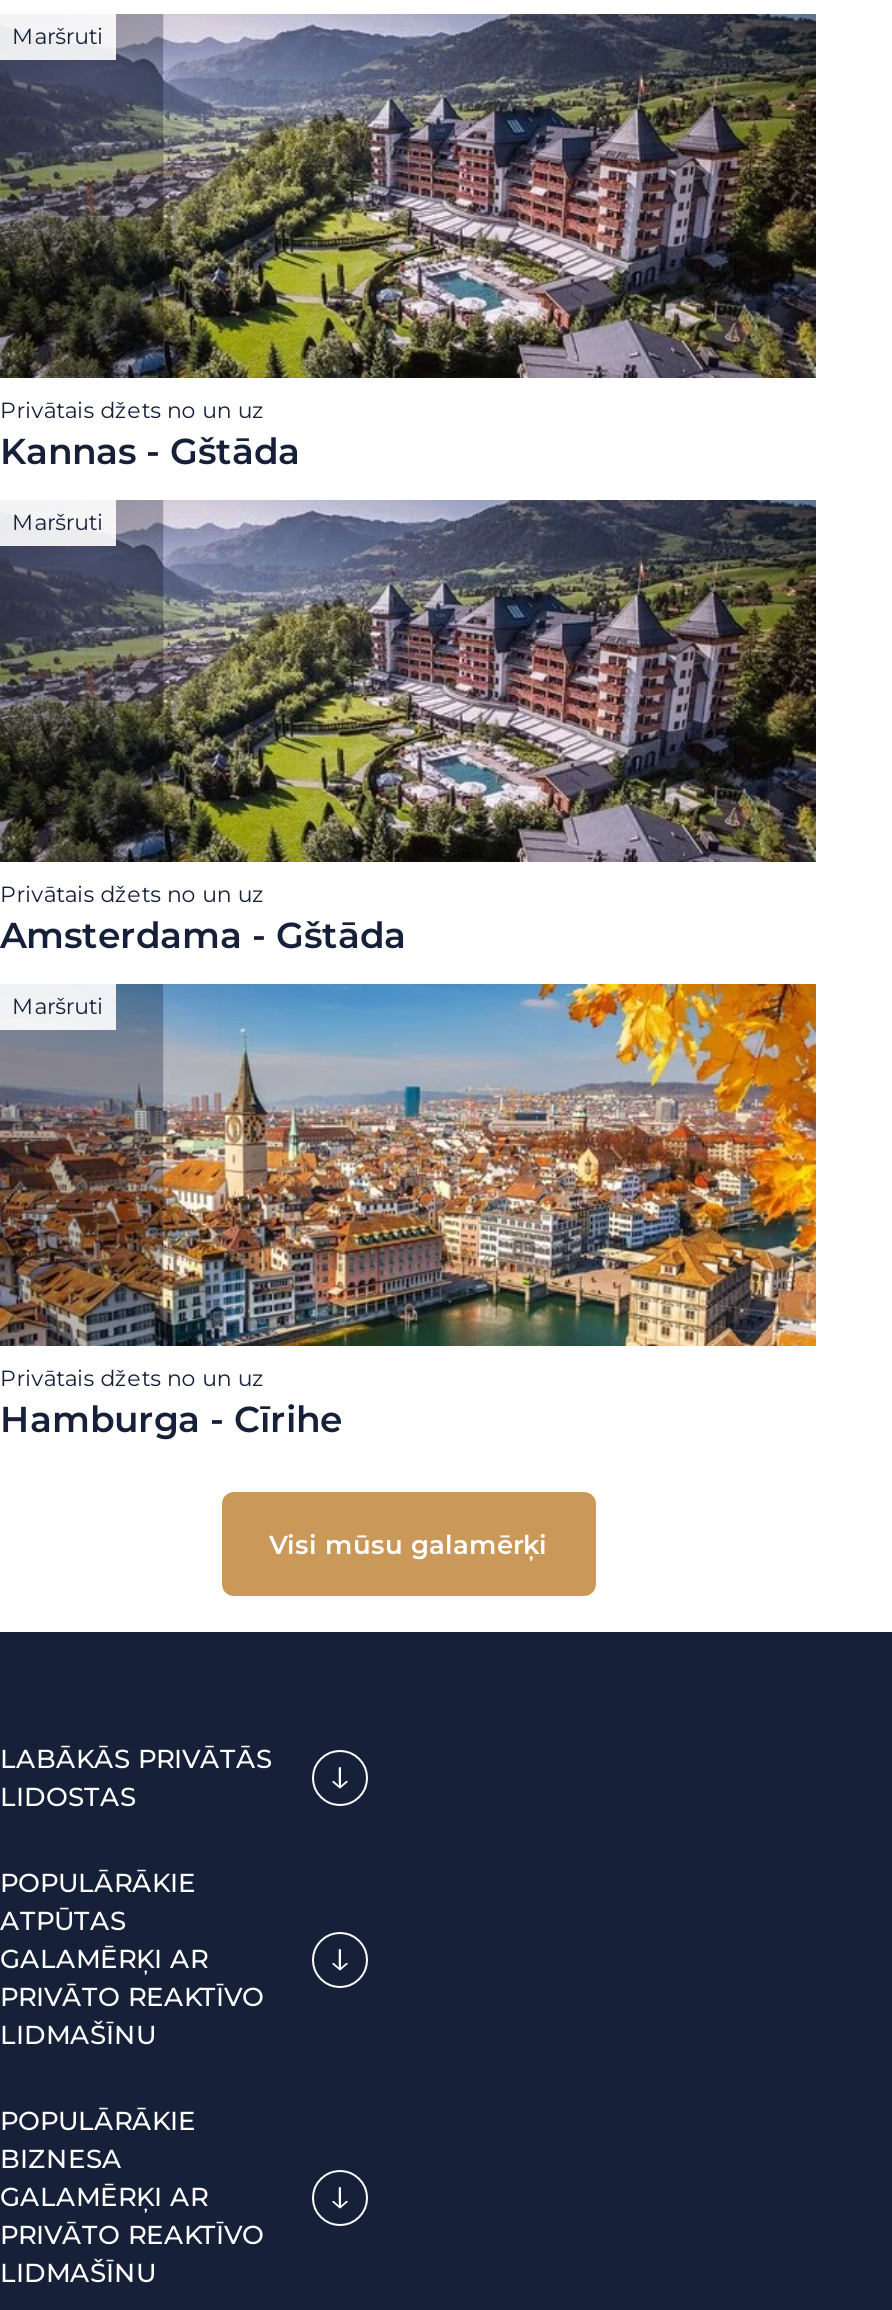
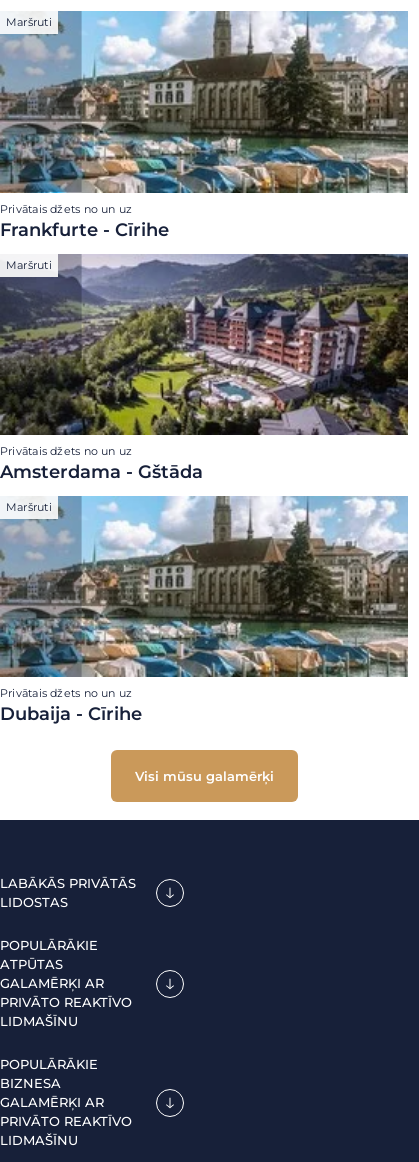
- [image]
- Kannas - Gštāda
+ [image]
+ Frankfurte - Cīrihe

- [image]
- Hamburga - Cīrihe
+ [image]
+ Dubaija - Cīrihe
